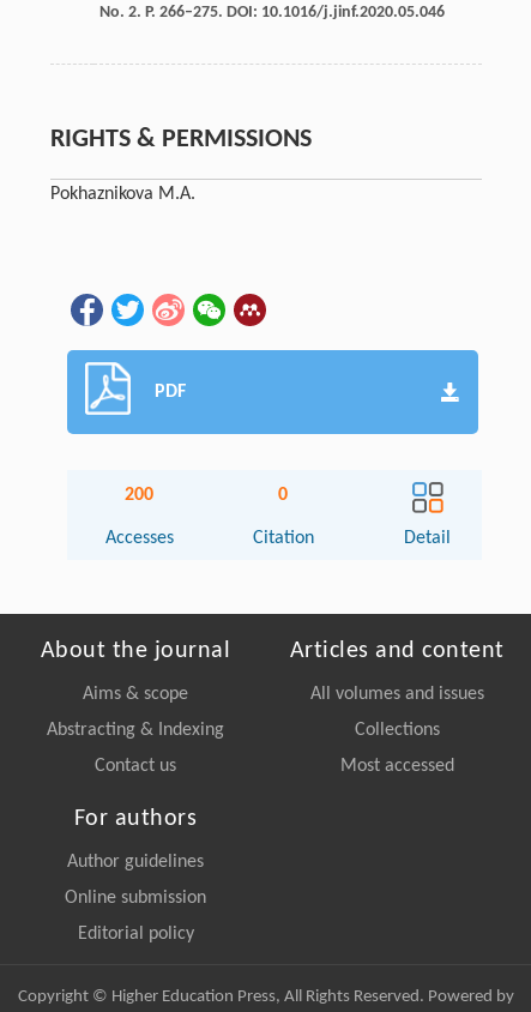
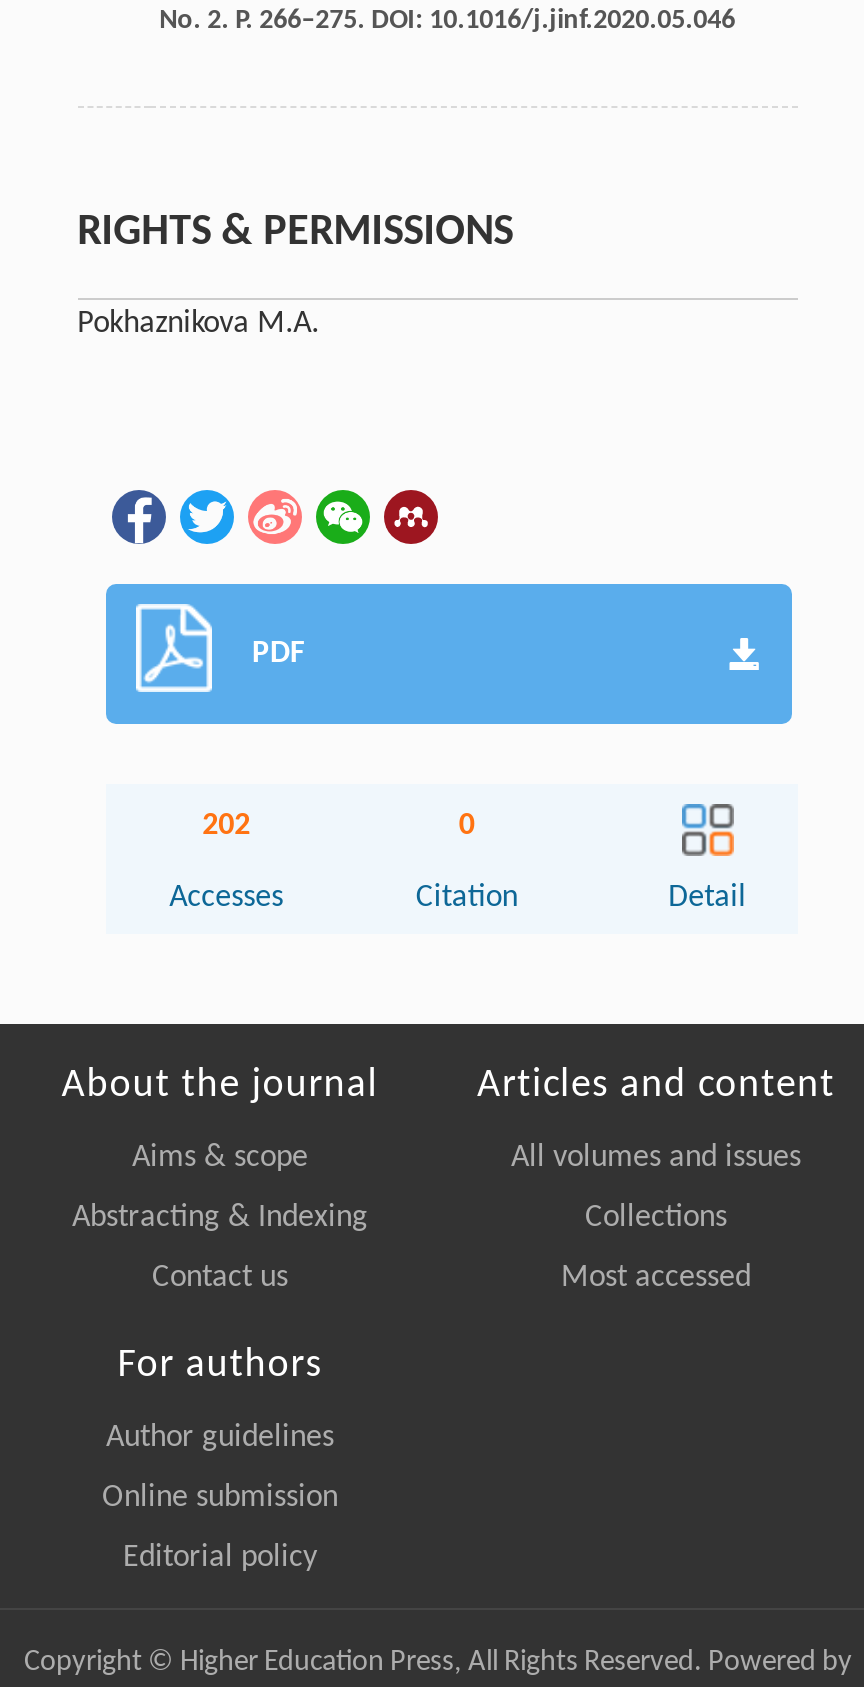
- 200
+ 202
